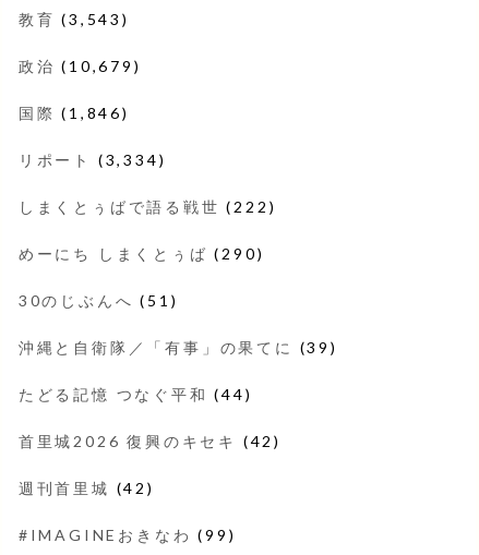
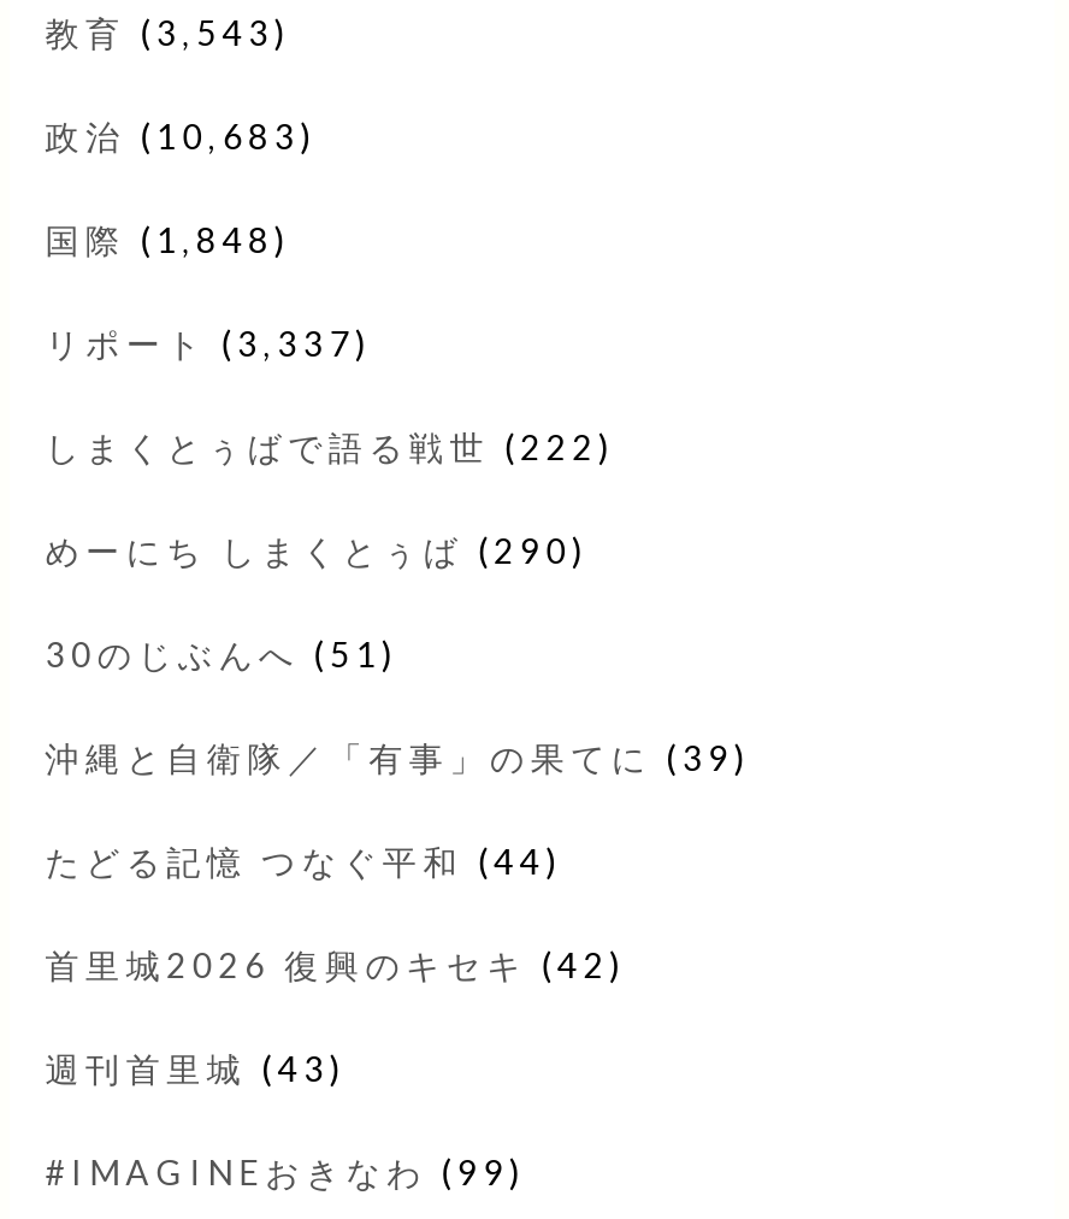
- 政治(10,679)
+ 政治(10,683)

- 国際(1,846)
+ 国際(1,848)

- リポート(3,334)
+ リポート(3,337)

- 週刊首里城(42)
+ 週刊首里城(43)
